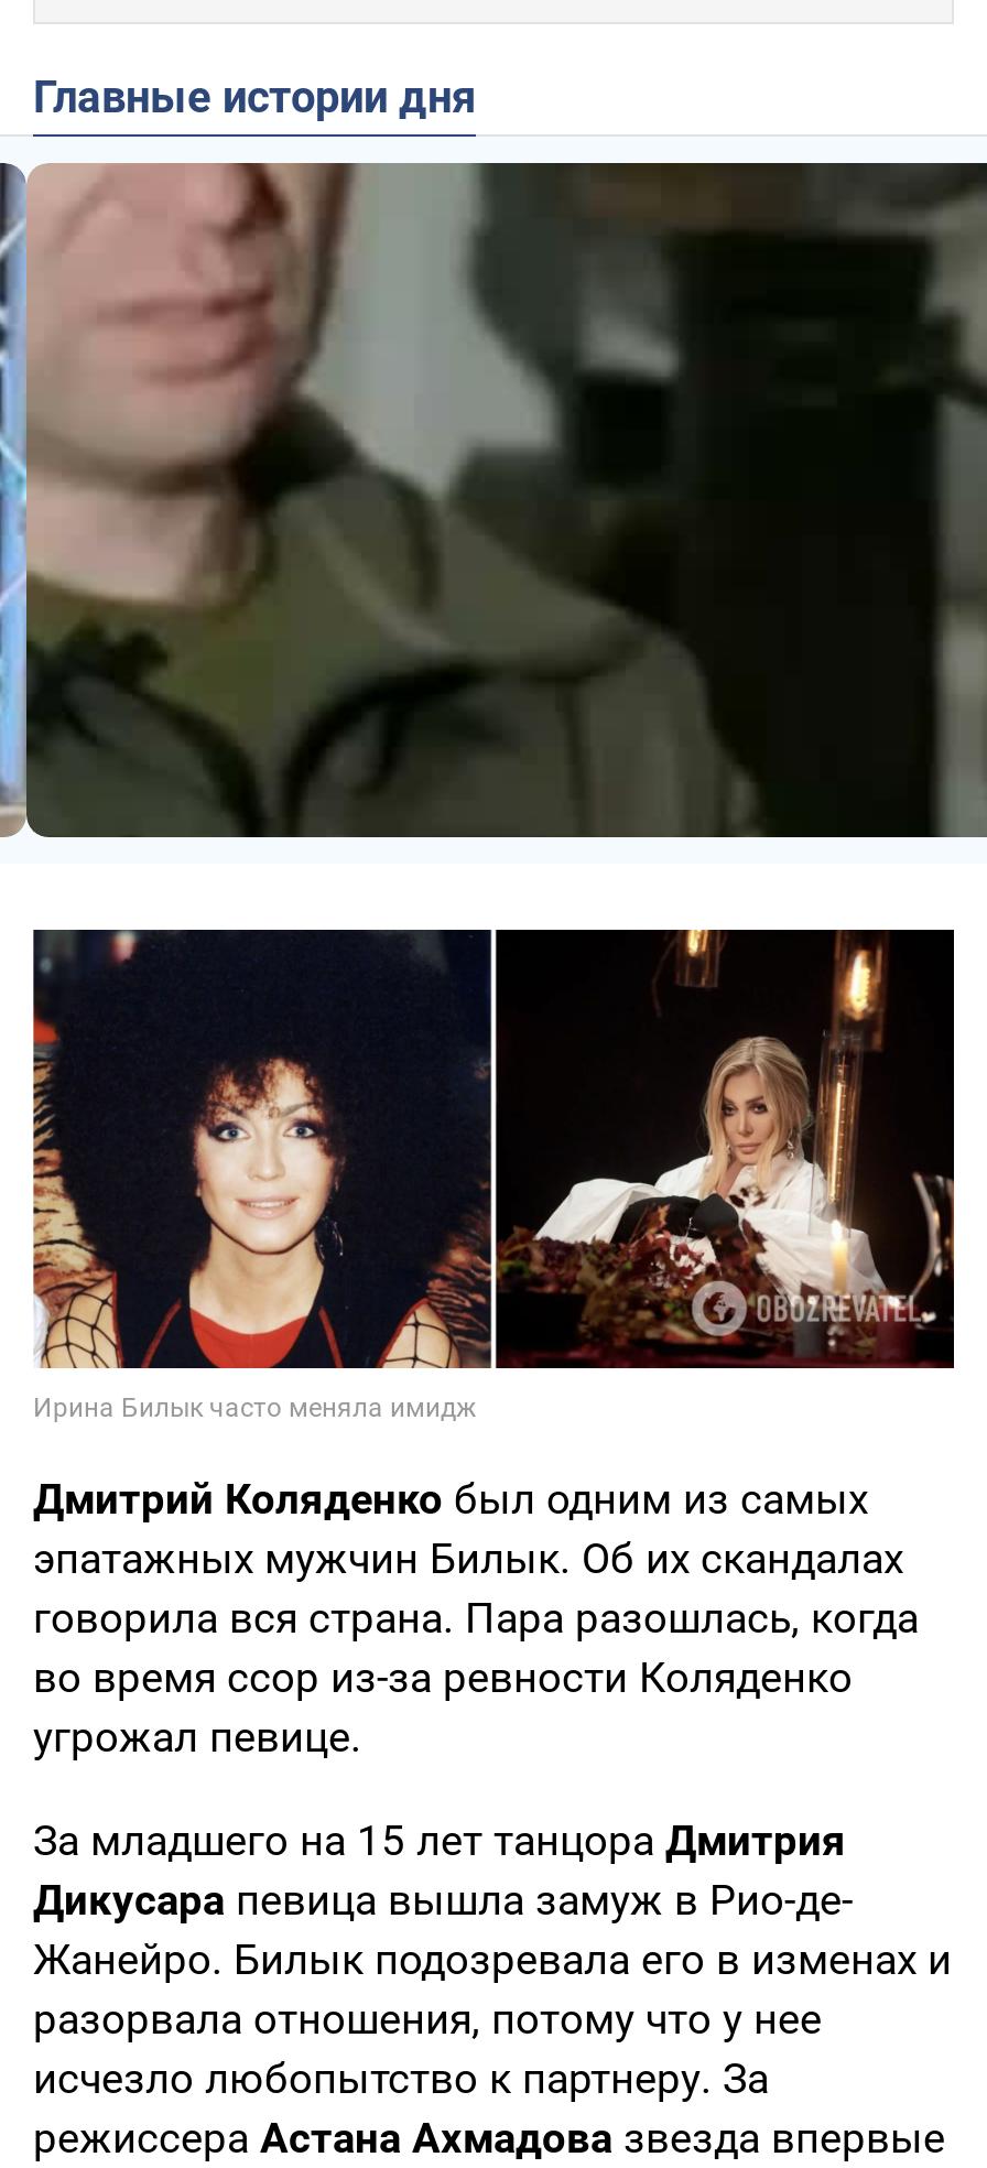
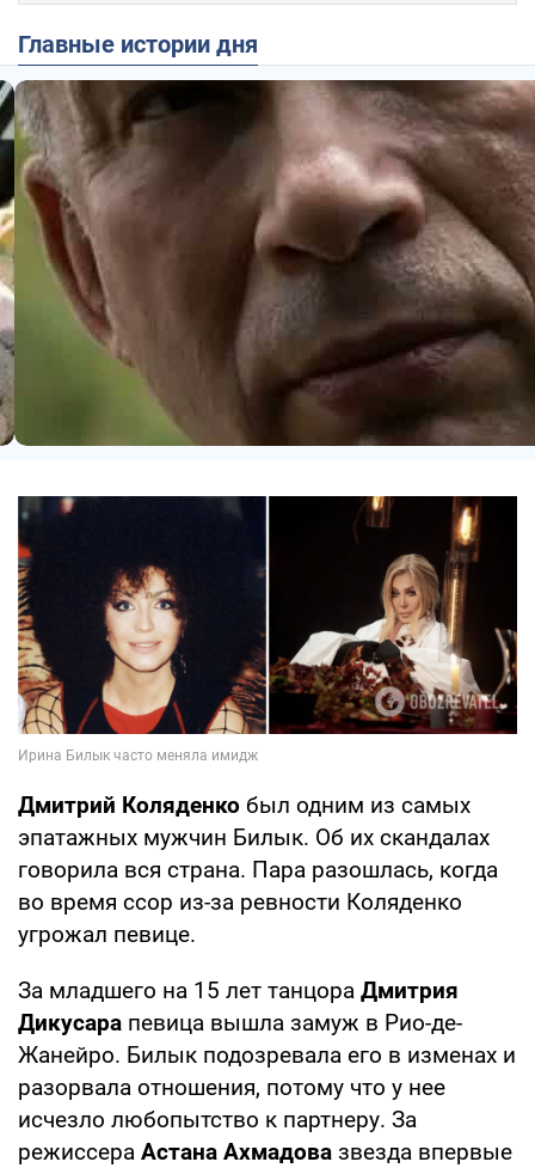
- [image]
+ [image]
